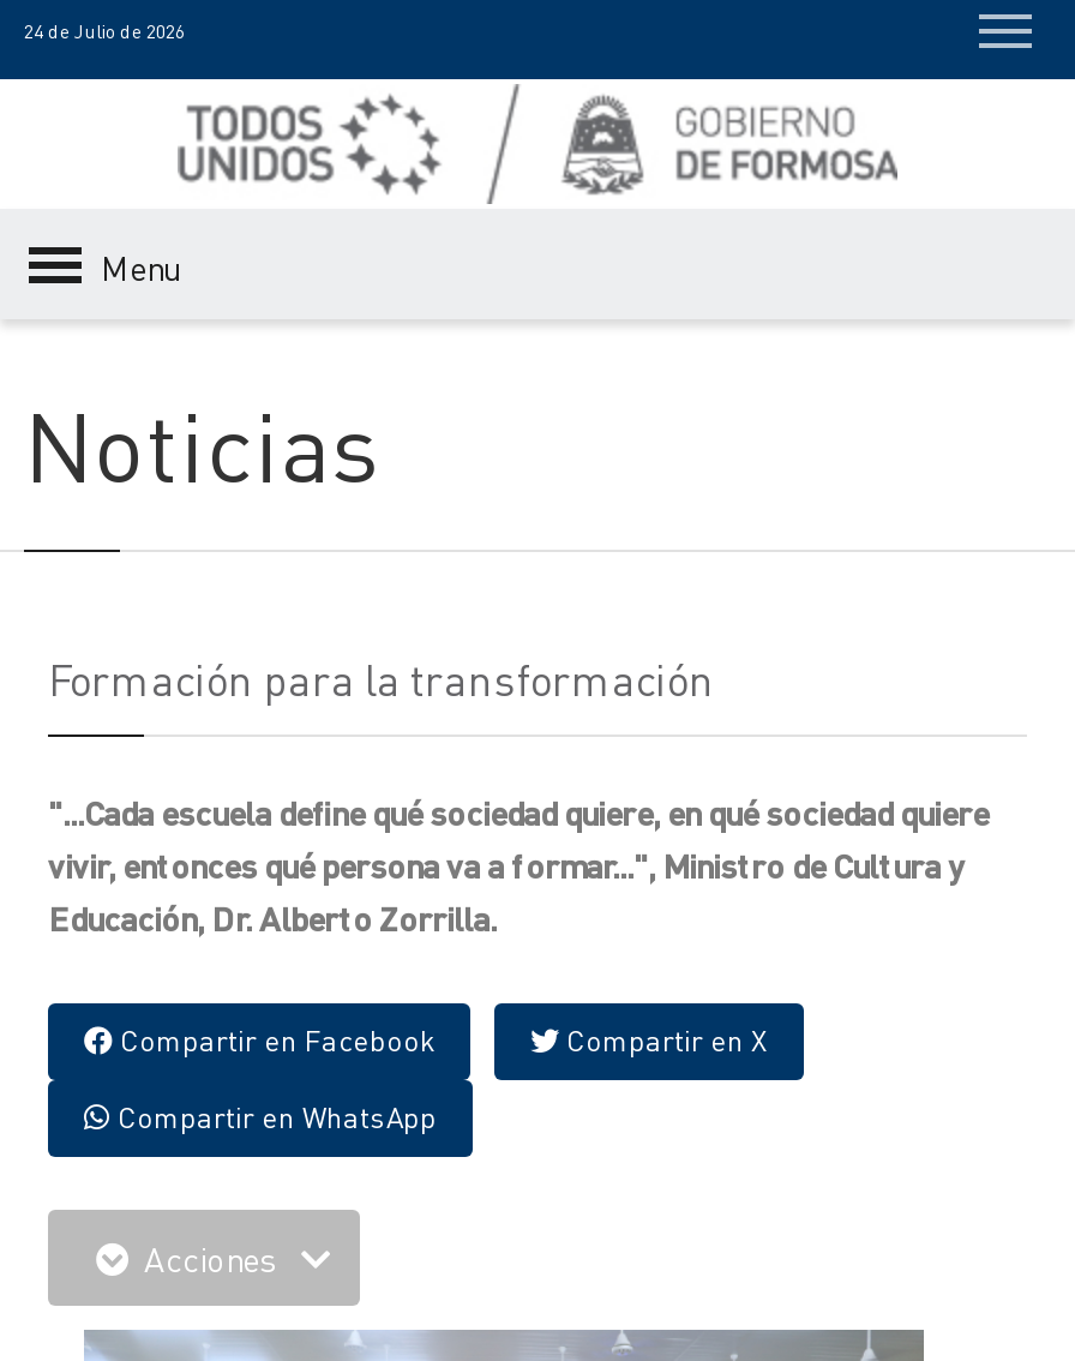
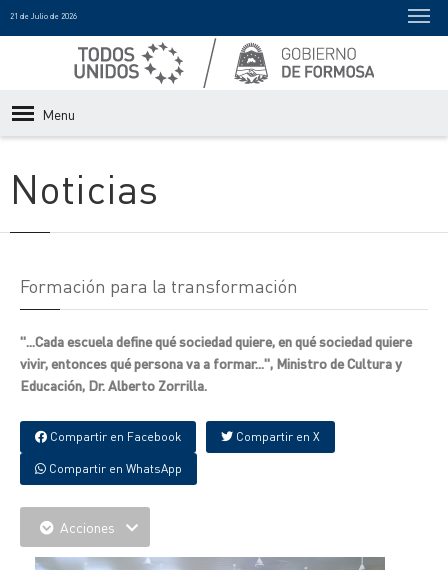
- 24 de Julio de 2026
+ 21 de Julio de 2026
